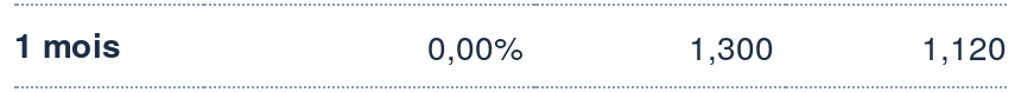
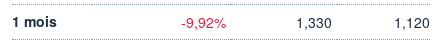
- 0,00%
+ -9,92%

- 1,300
+ 1,330
